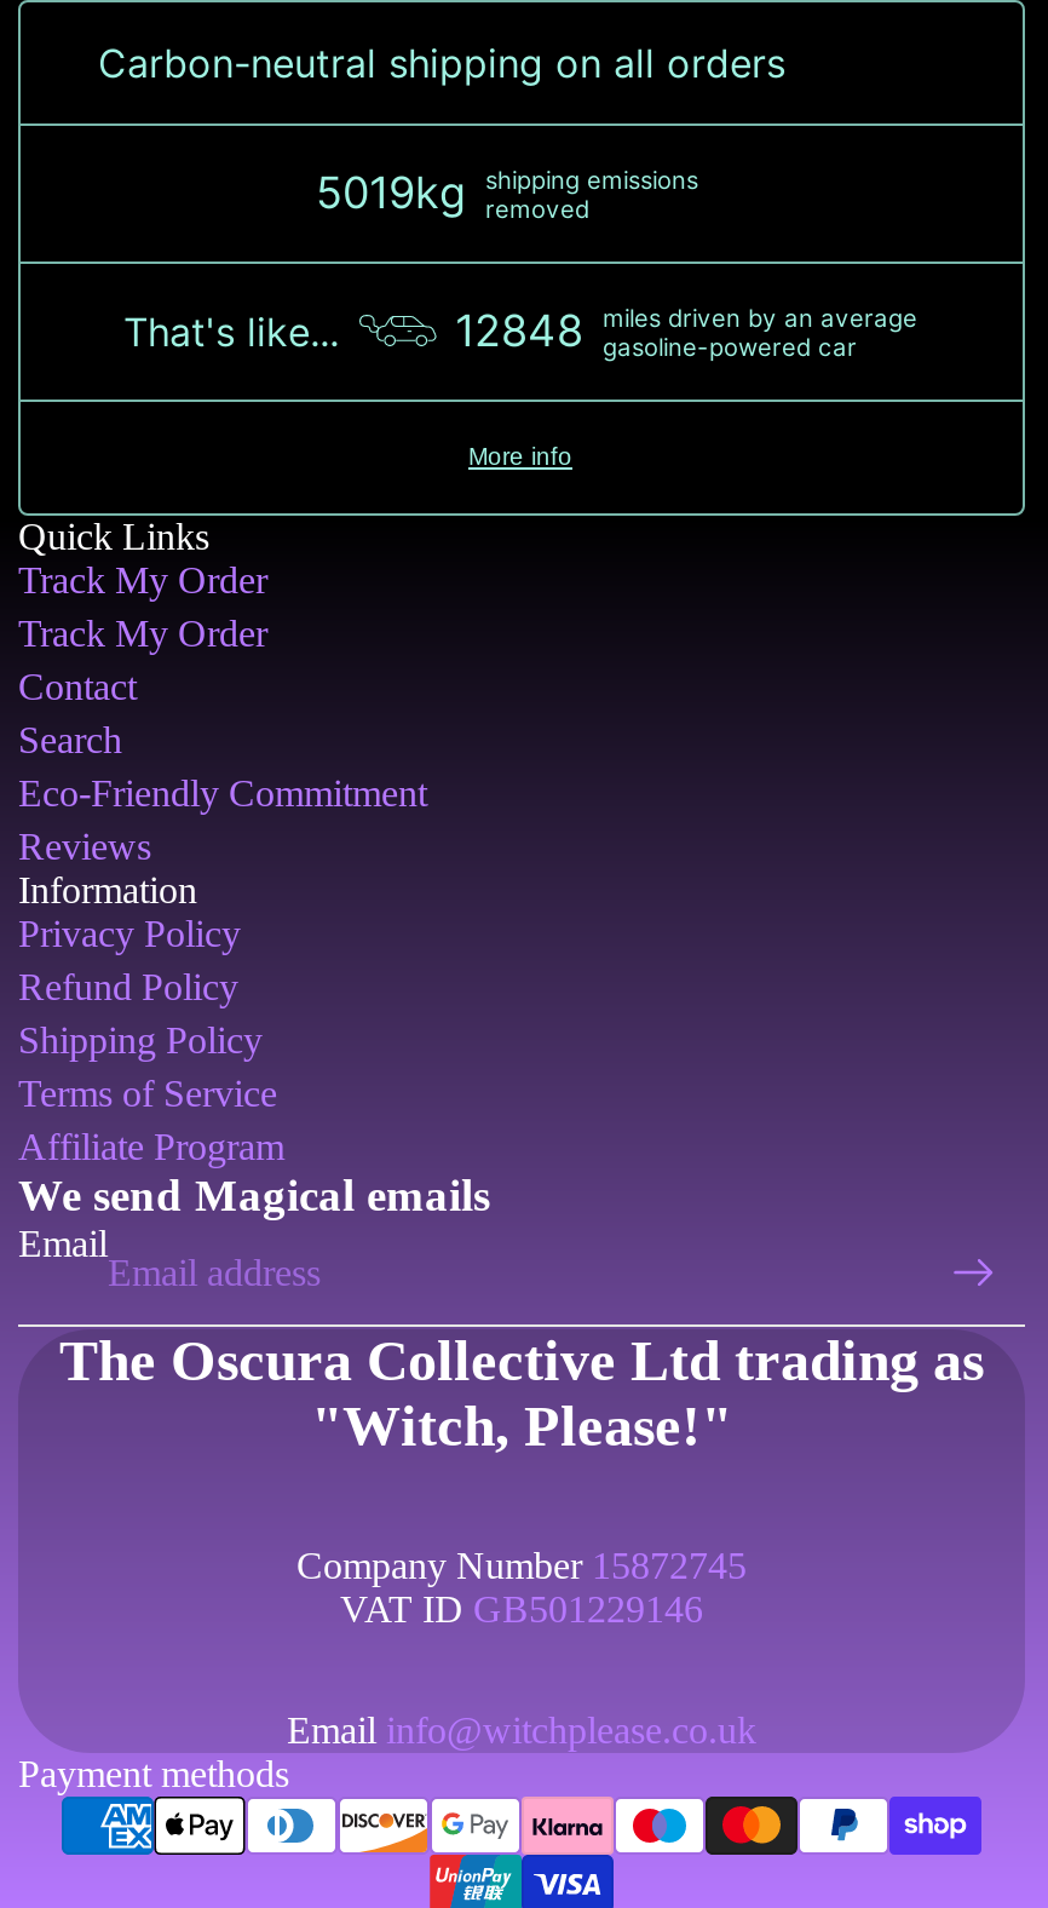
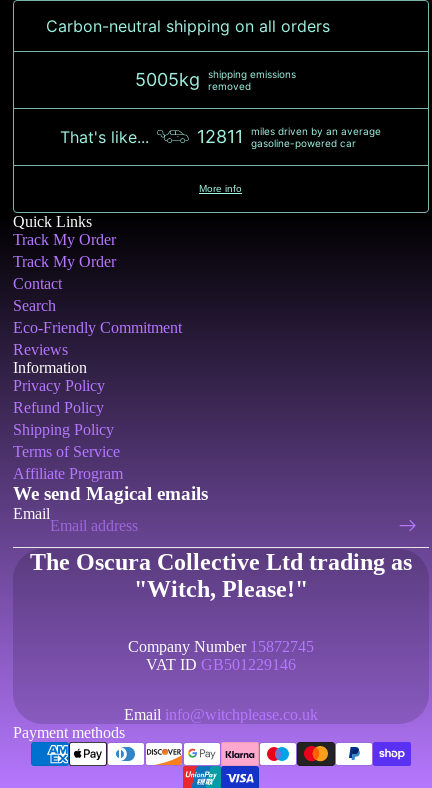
- 5019kg shipping emissions removed
+ 5005kg shipping emissions removed

- 12848 miles driven by an average gasoline-powered car
+ 12811 miles driven by an average gasoline-powered car
